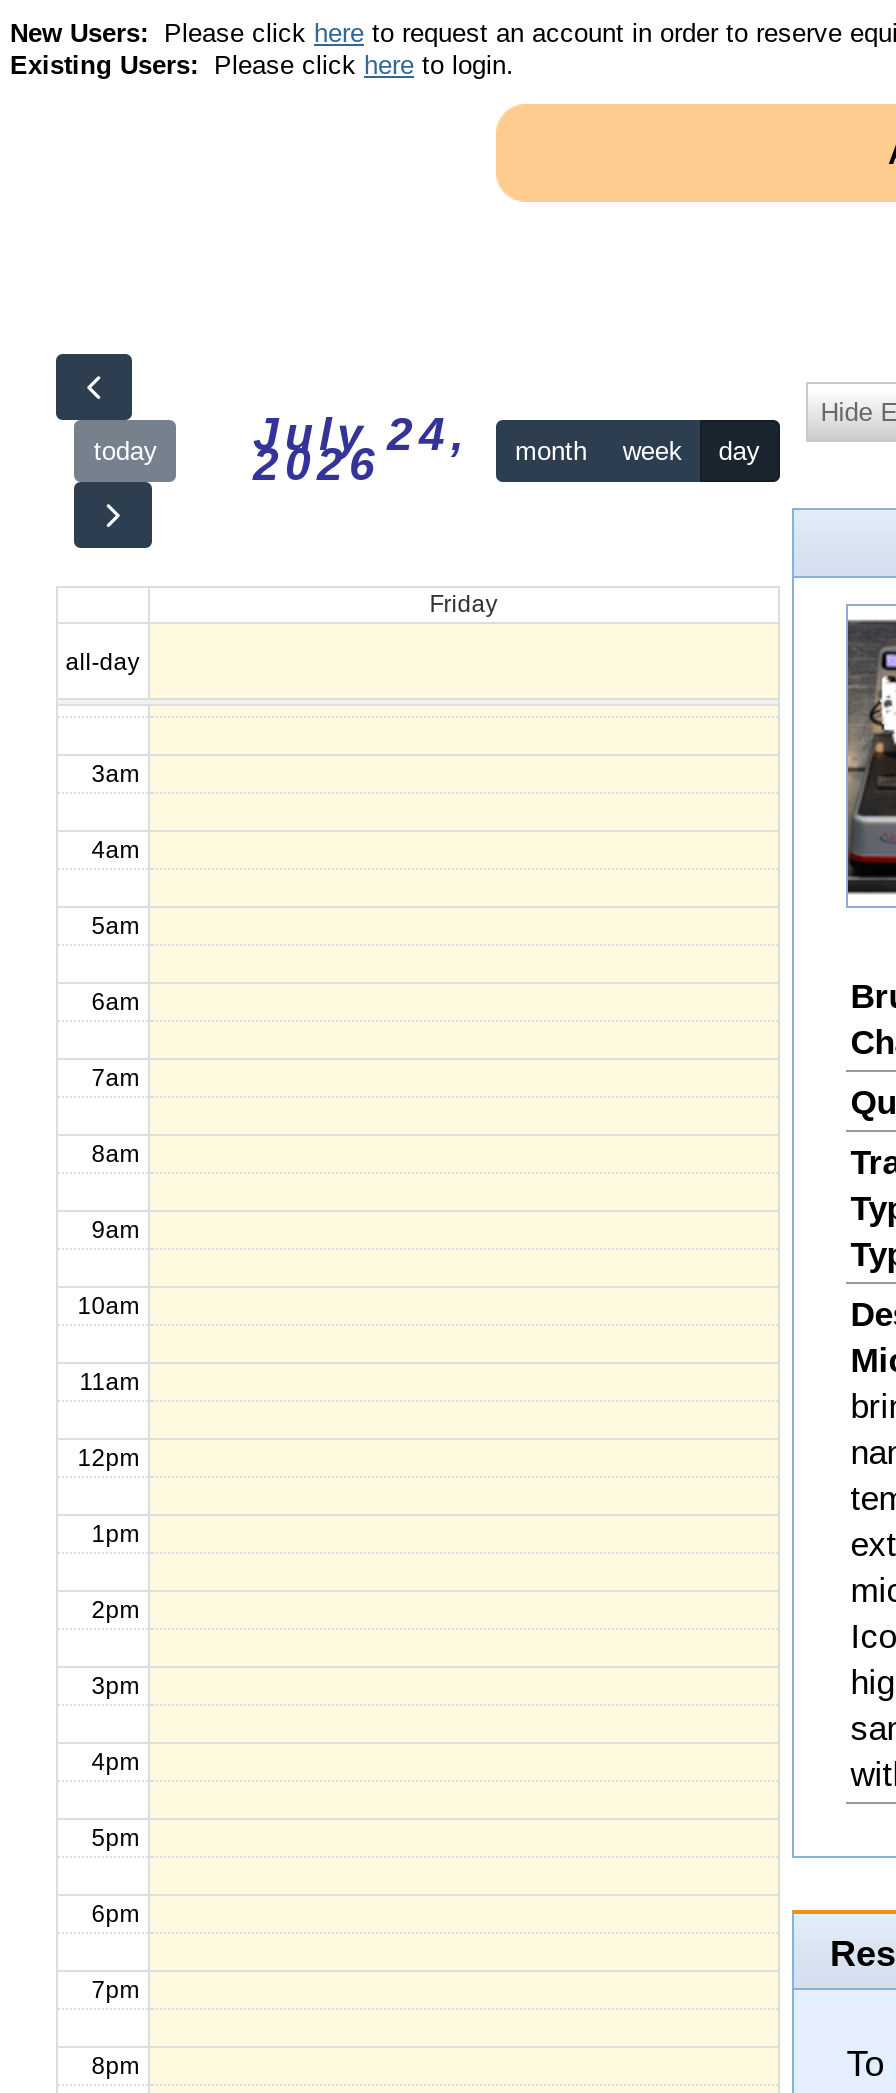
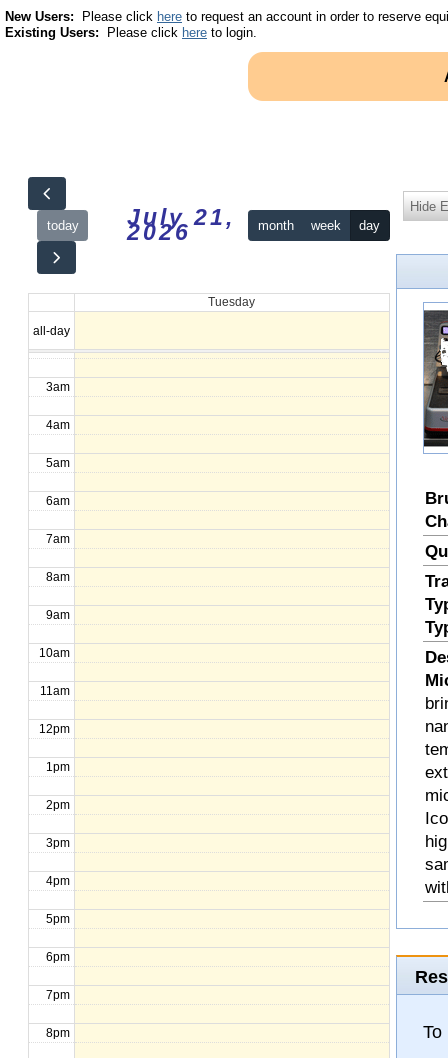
- July 24, month week day
+ July 21, month week day

- Friday
+ Tuesday
